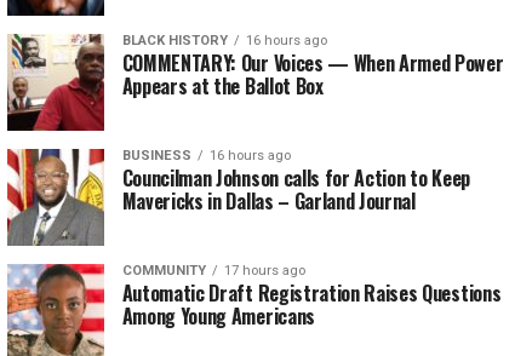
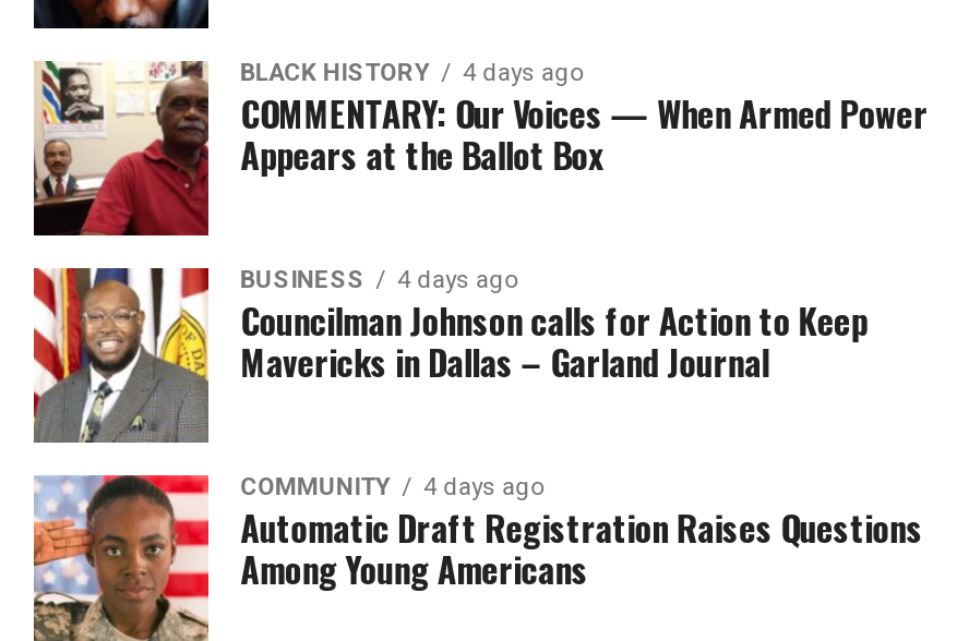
- BLACK HISTORY 16 hours ago
+ BLACK HISTORY 4 days ago

- BUSINESS 16 hours ago
+ BUSINESS 4 days ago

- COMMUNITY 17 hours ago
+ COMMUNITY 4 days ago
